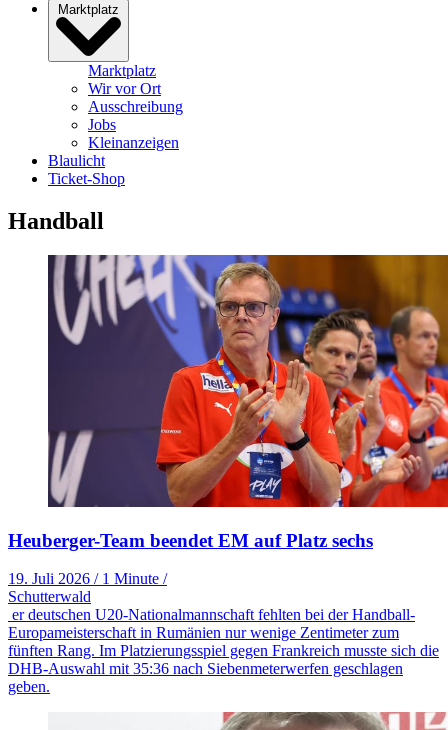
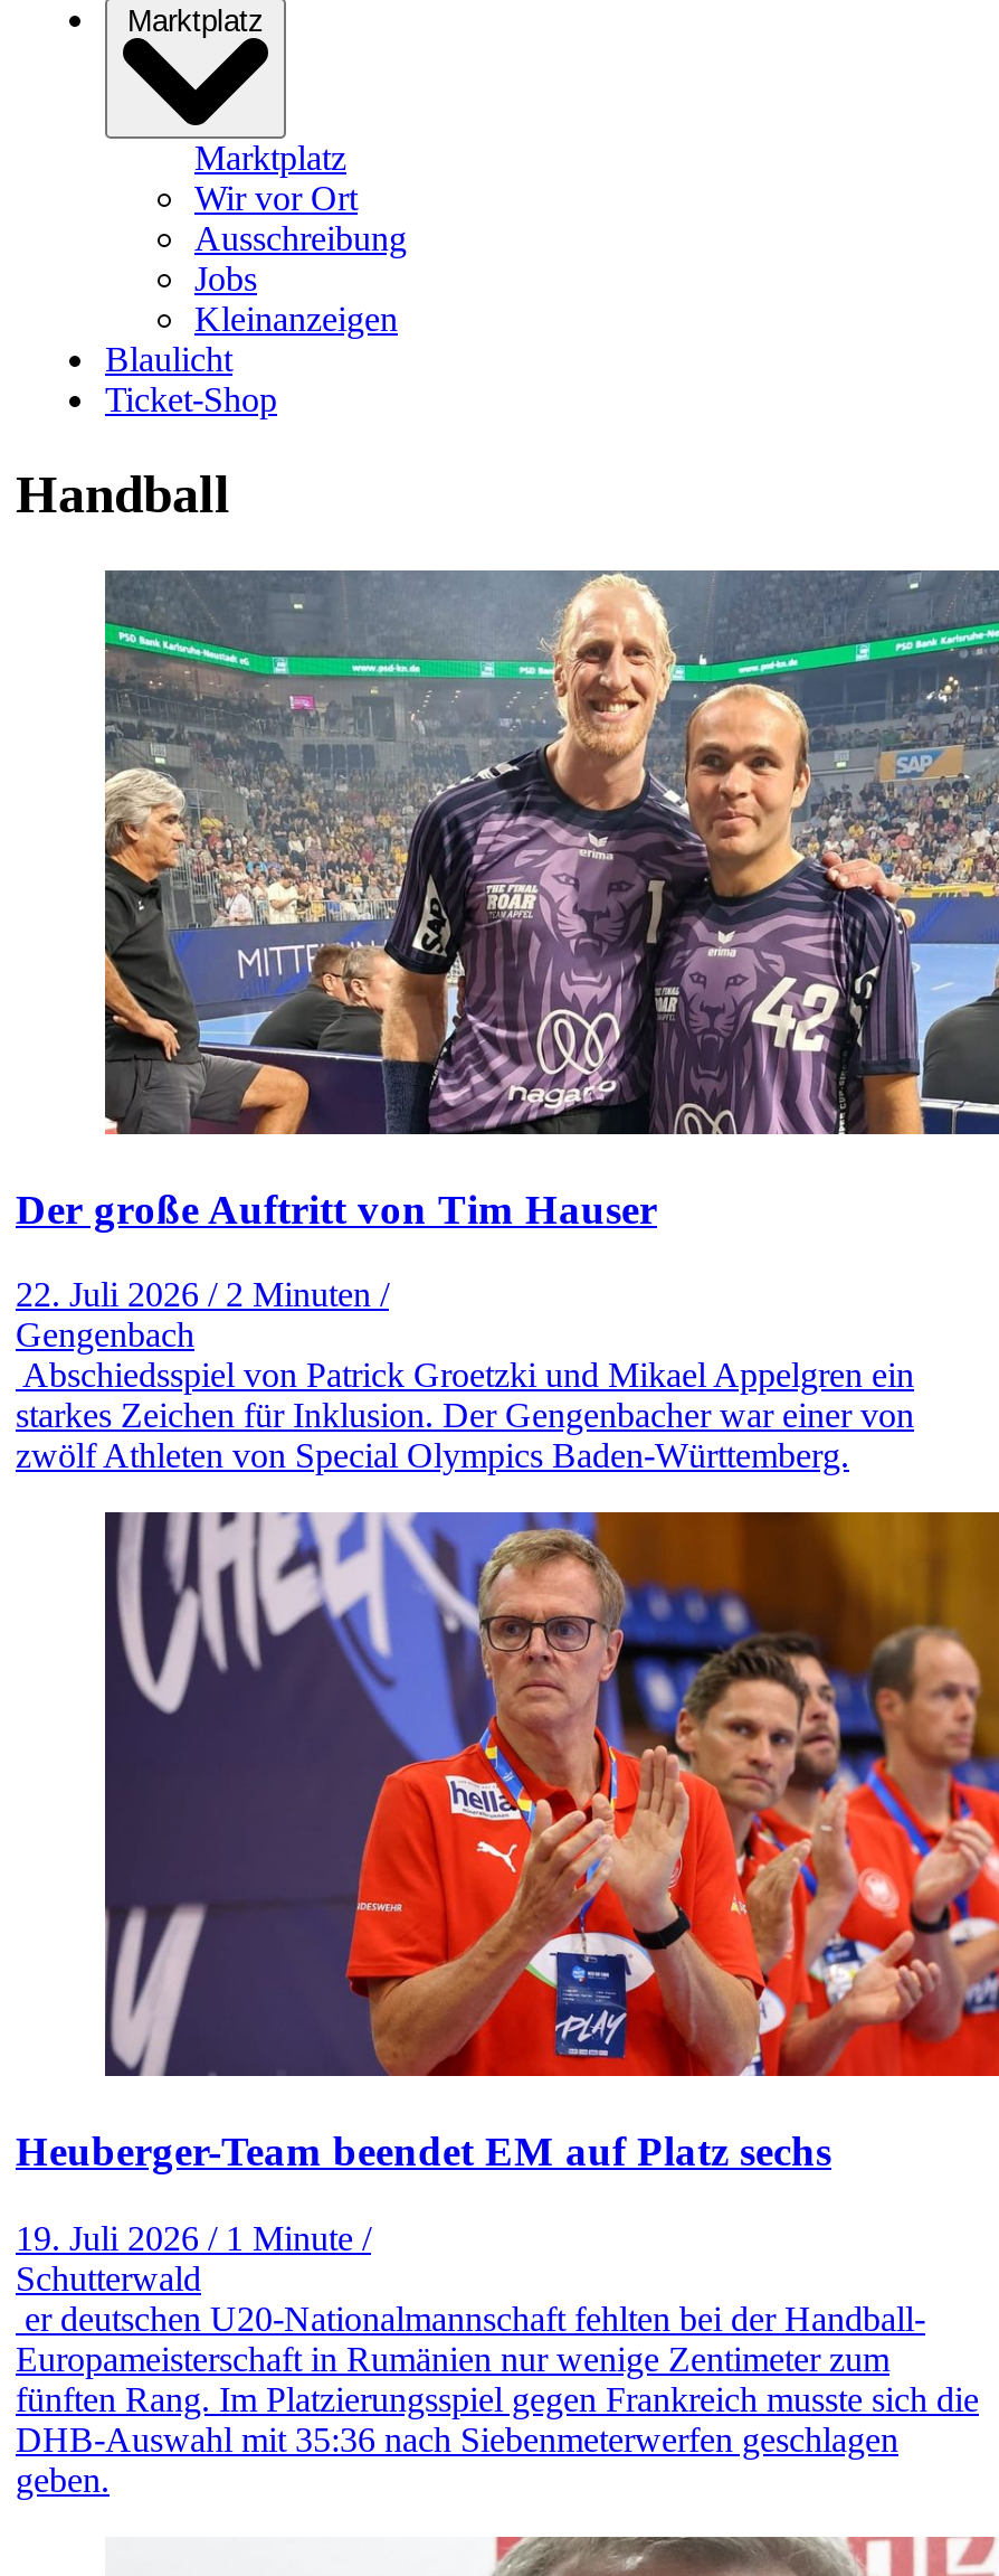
+ [image]
+ Der große Auftritt von Tim Hauser
+ 22. Juli 2026 / 2 Minuten /
+ Gengenbach
+ Abschiedsspiel von Patrick Groetzki und Mikael Appelgren ein
+ starkes Zeichen für Inklusion. Der Gengenbacher war einer von
+ zwölf Athleten von Special Olympics Baden-Württemberg.
